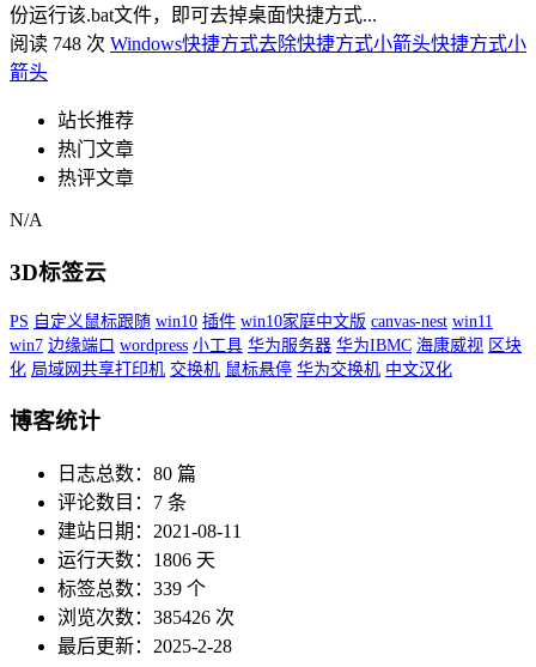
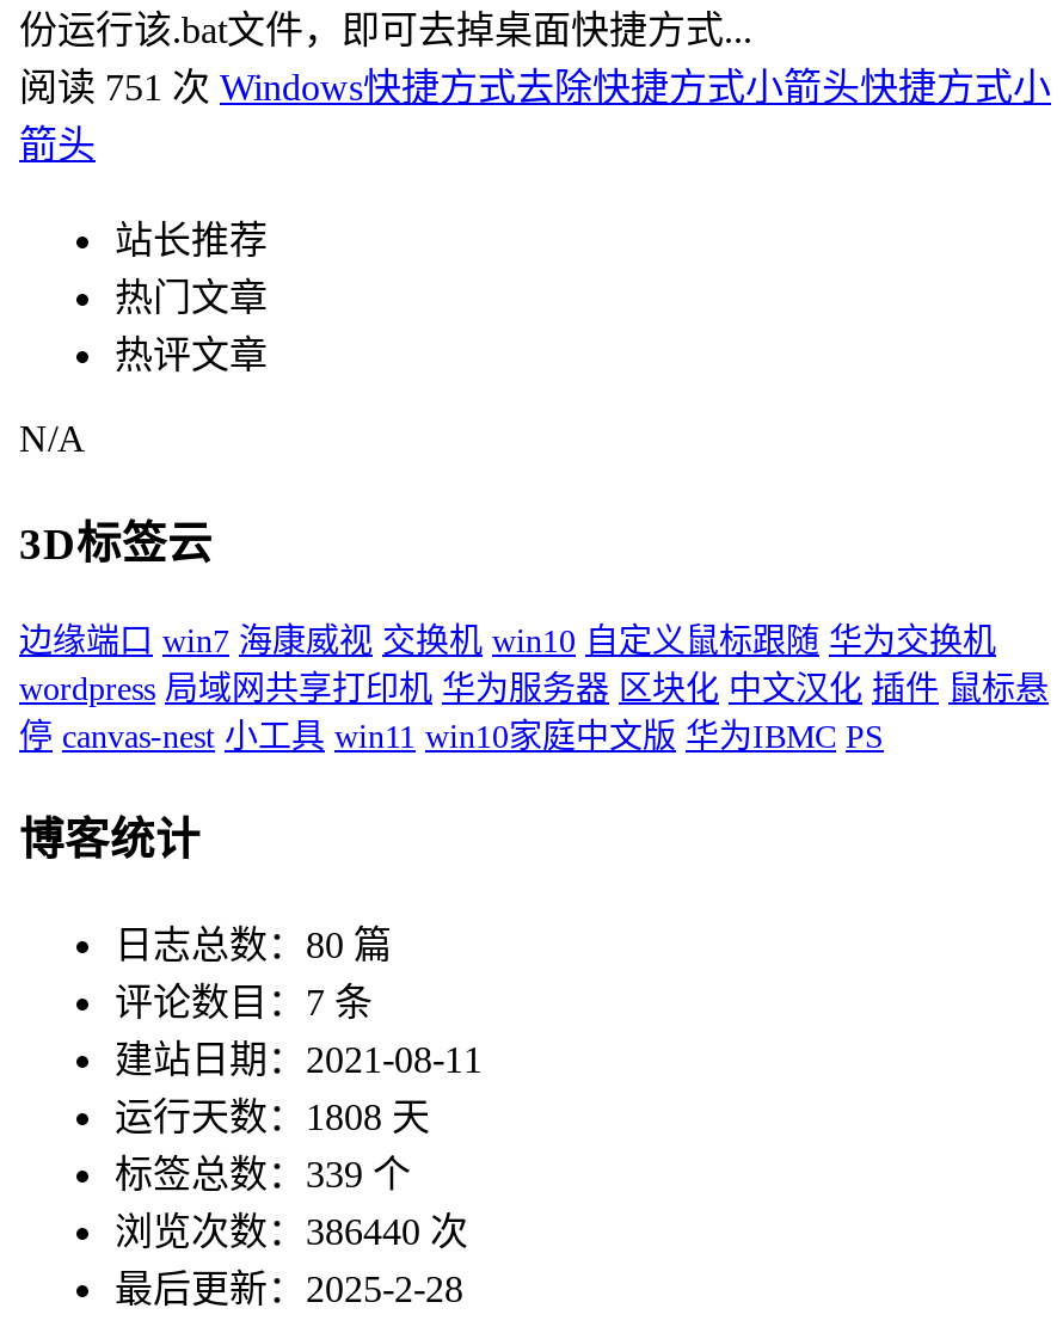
- 阅读 748 次Windows快捷方式去除快捷方式小箭头快捷方式小
+ 阅读 751 次Windows快捷方式去除快捷方式小箭头快捷方式小

- PS 自定义鼠标跟随 win10 插件 win10家庭中文版 canvas-nest win11
- win7 边缘端口 wordpress 小工具 华为服务器 华为IBMC 海康威视 区块
- 化 局域网共享打印机 交换机 鼠标悬停 华为交换机 中文汉化
+ 边缘端口 win7 海康威视 交换机 win10 自定义鼠标跟随 华为交换机
+ wordpress 局域网共享打印机 华为服务器 区块化 中文汉化 插件 鼠标悬
+ 停 canvas-nest 小工具 win11 win10家庭中文版 华为IBMC PS

- 运行天数：1806 天
+ 运行天数：1808 天

- 浏览次数：385426 次
+ 浏览次数：386440 次
